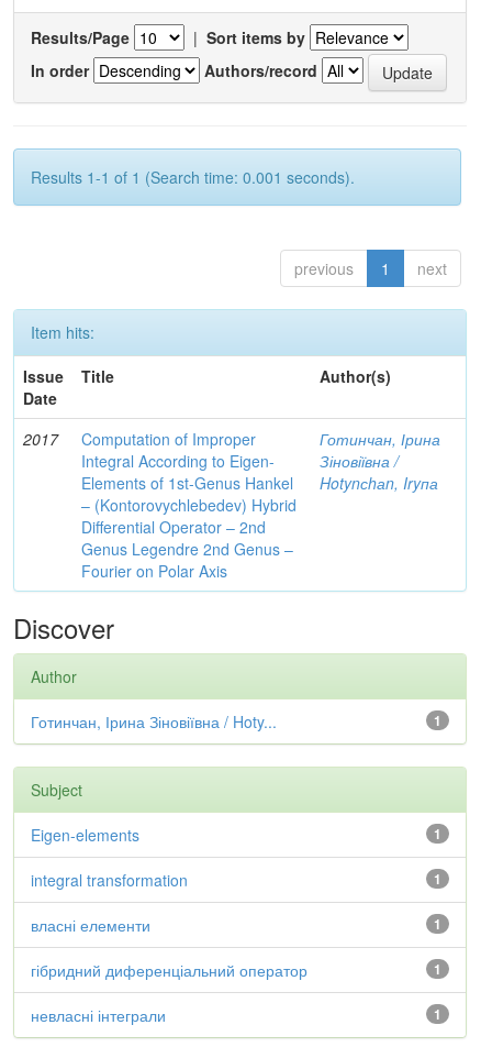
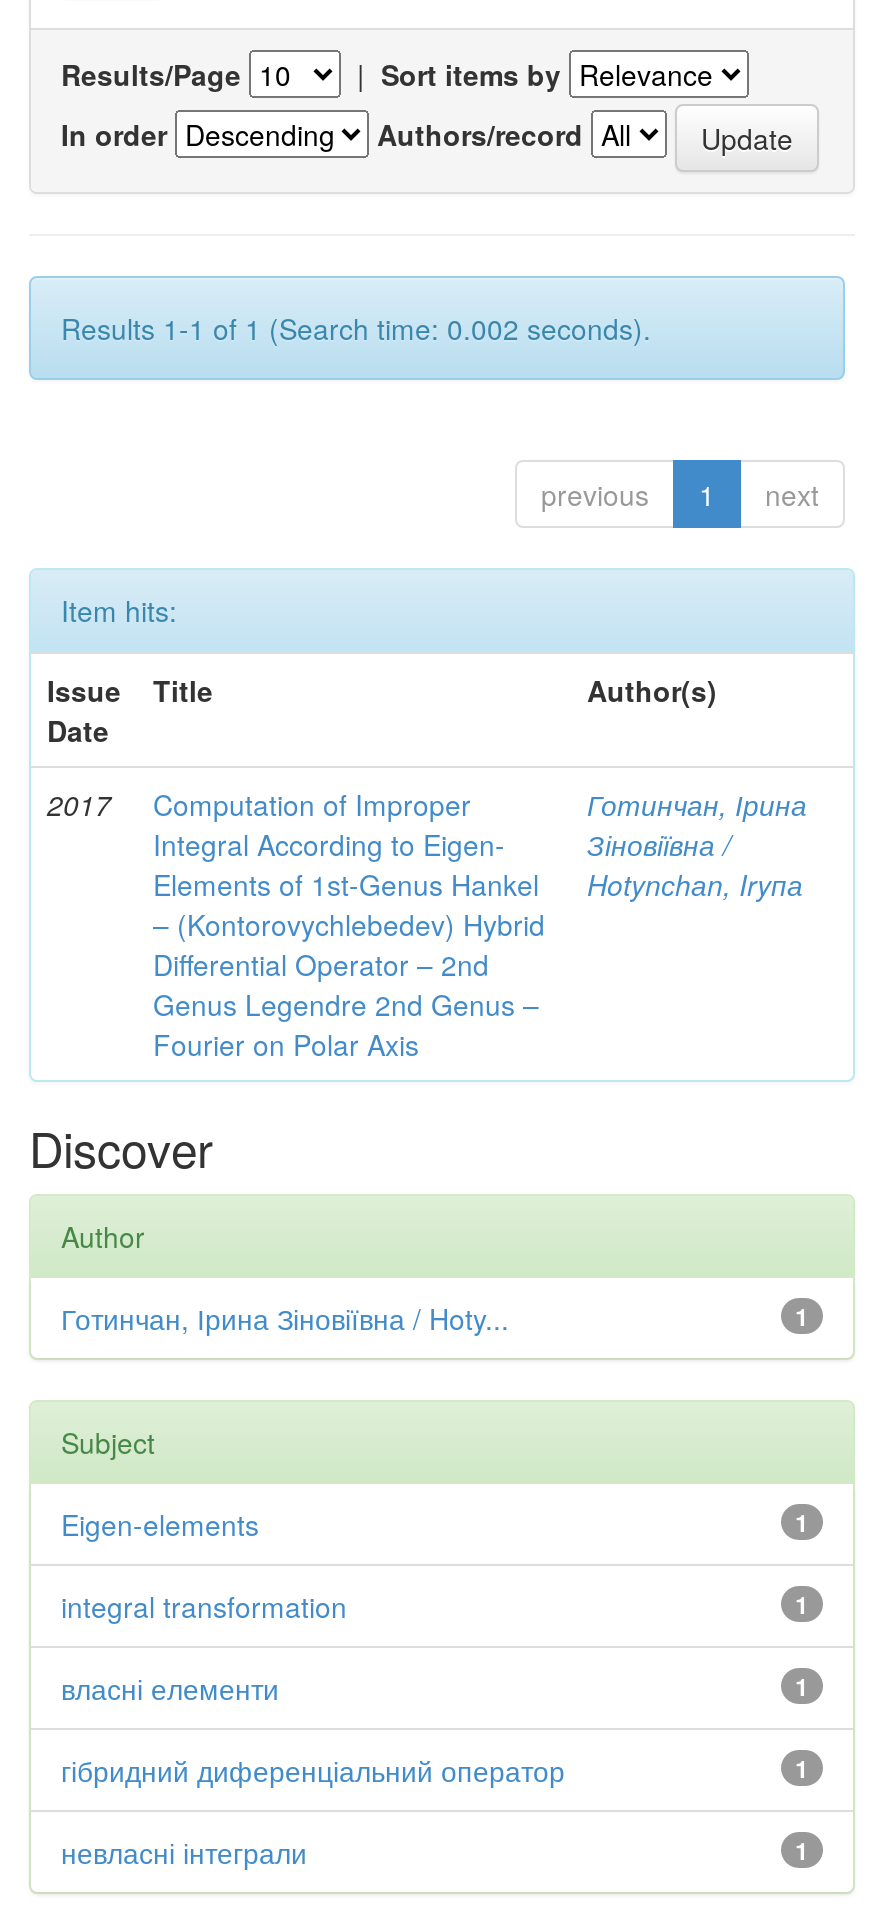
- Results 1-1 of 1 (Search time: 0.001 seconds).
+ Results 1-1 of 1 (Search time: 0.002 seconds).
